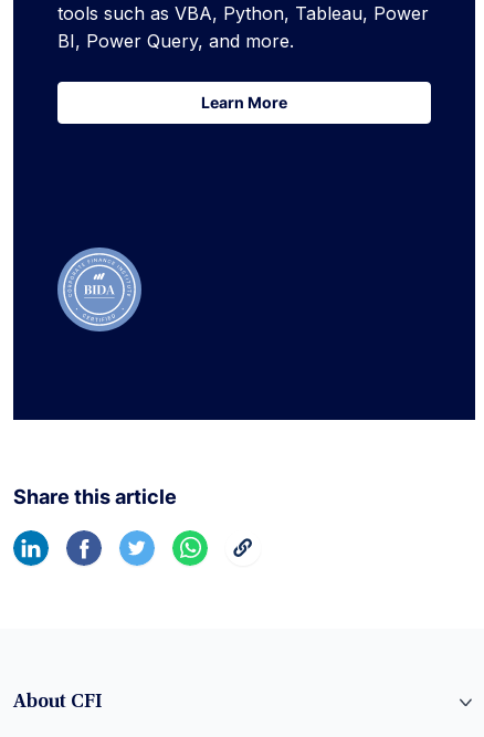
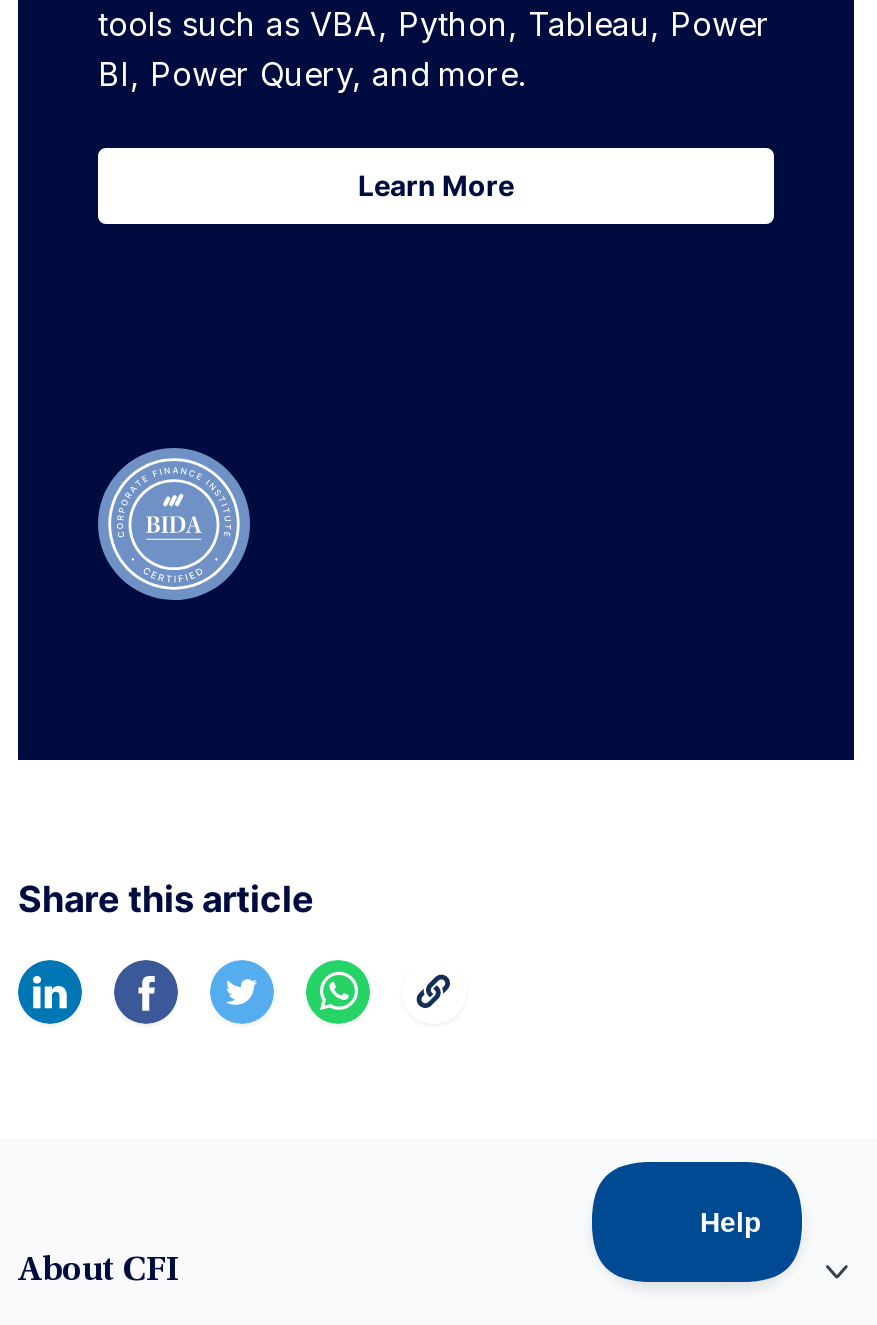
+ [image]
